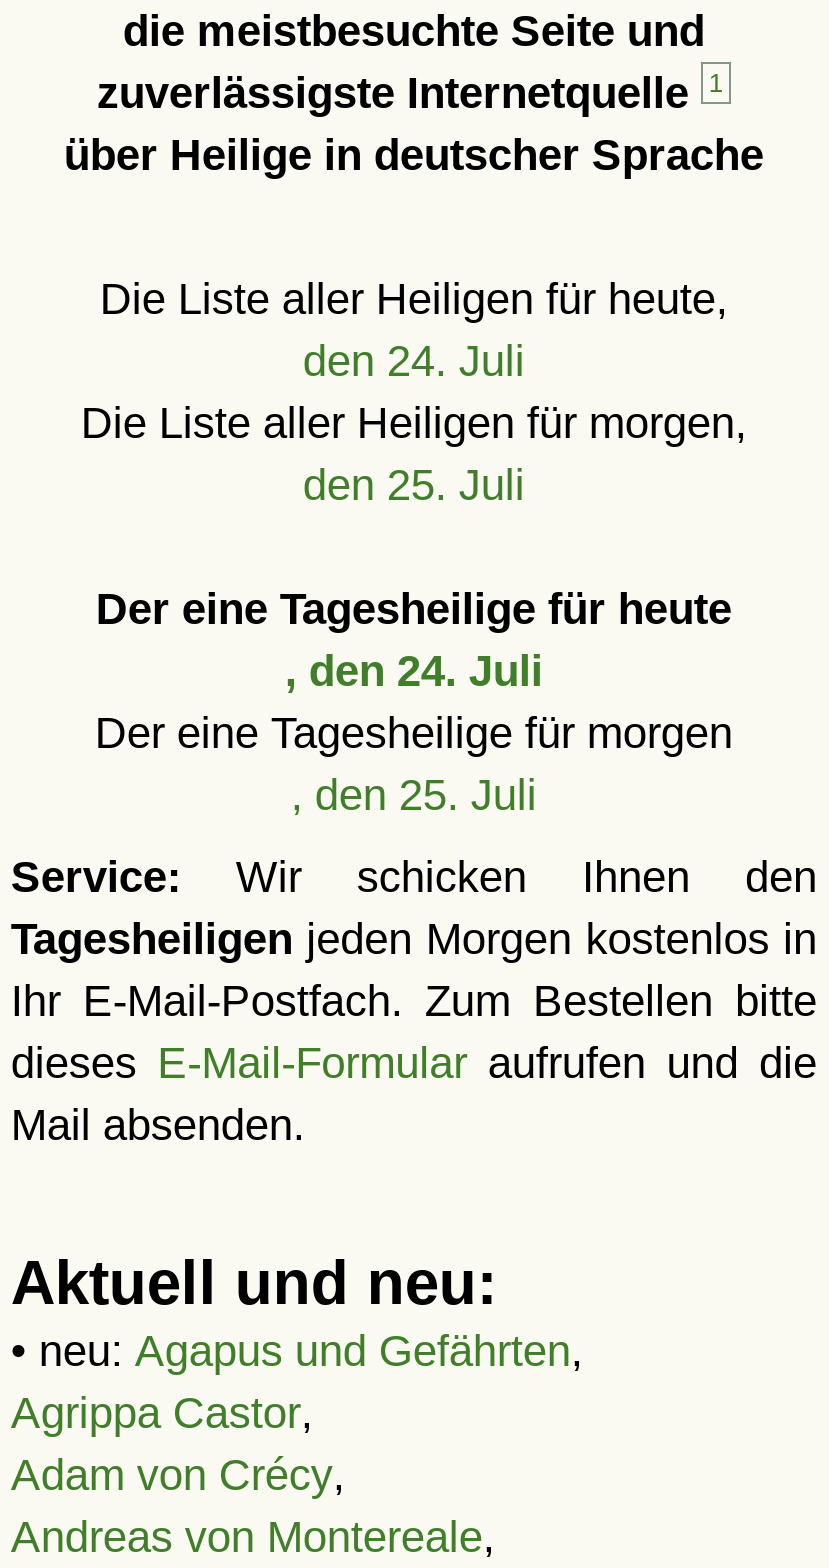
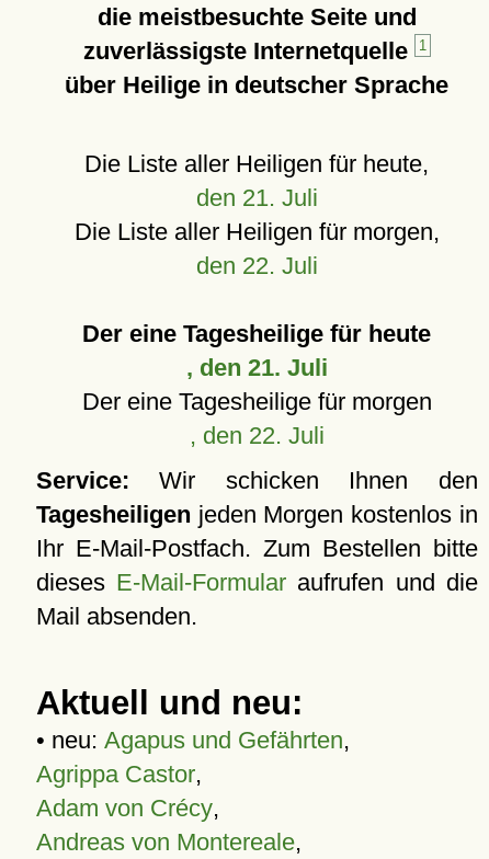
- den 24. Juli
+ den 21. Juli

- den 25. Juli
+ den 22. Juli

- , den 24. Juli
+ , den 21. Juli

- , den 25. Juli
+ , den 22. Juli
